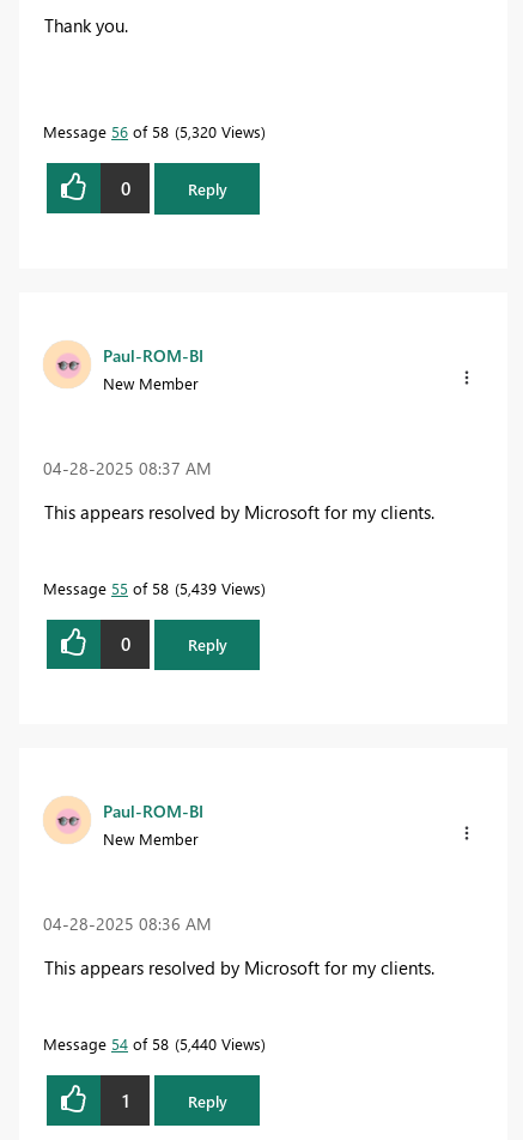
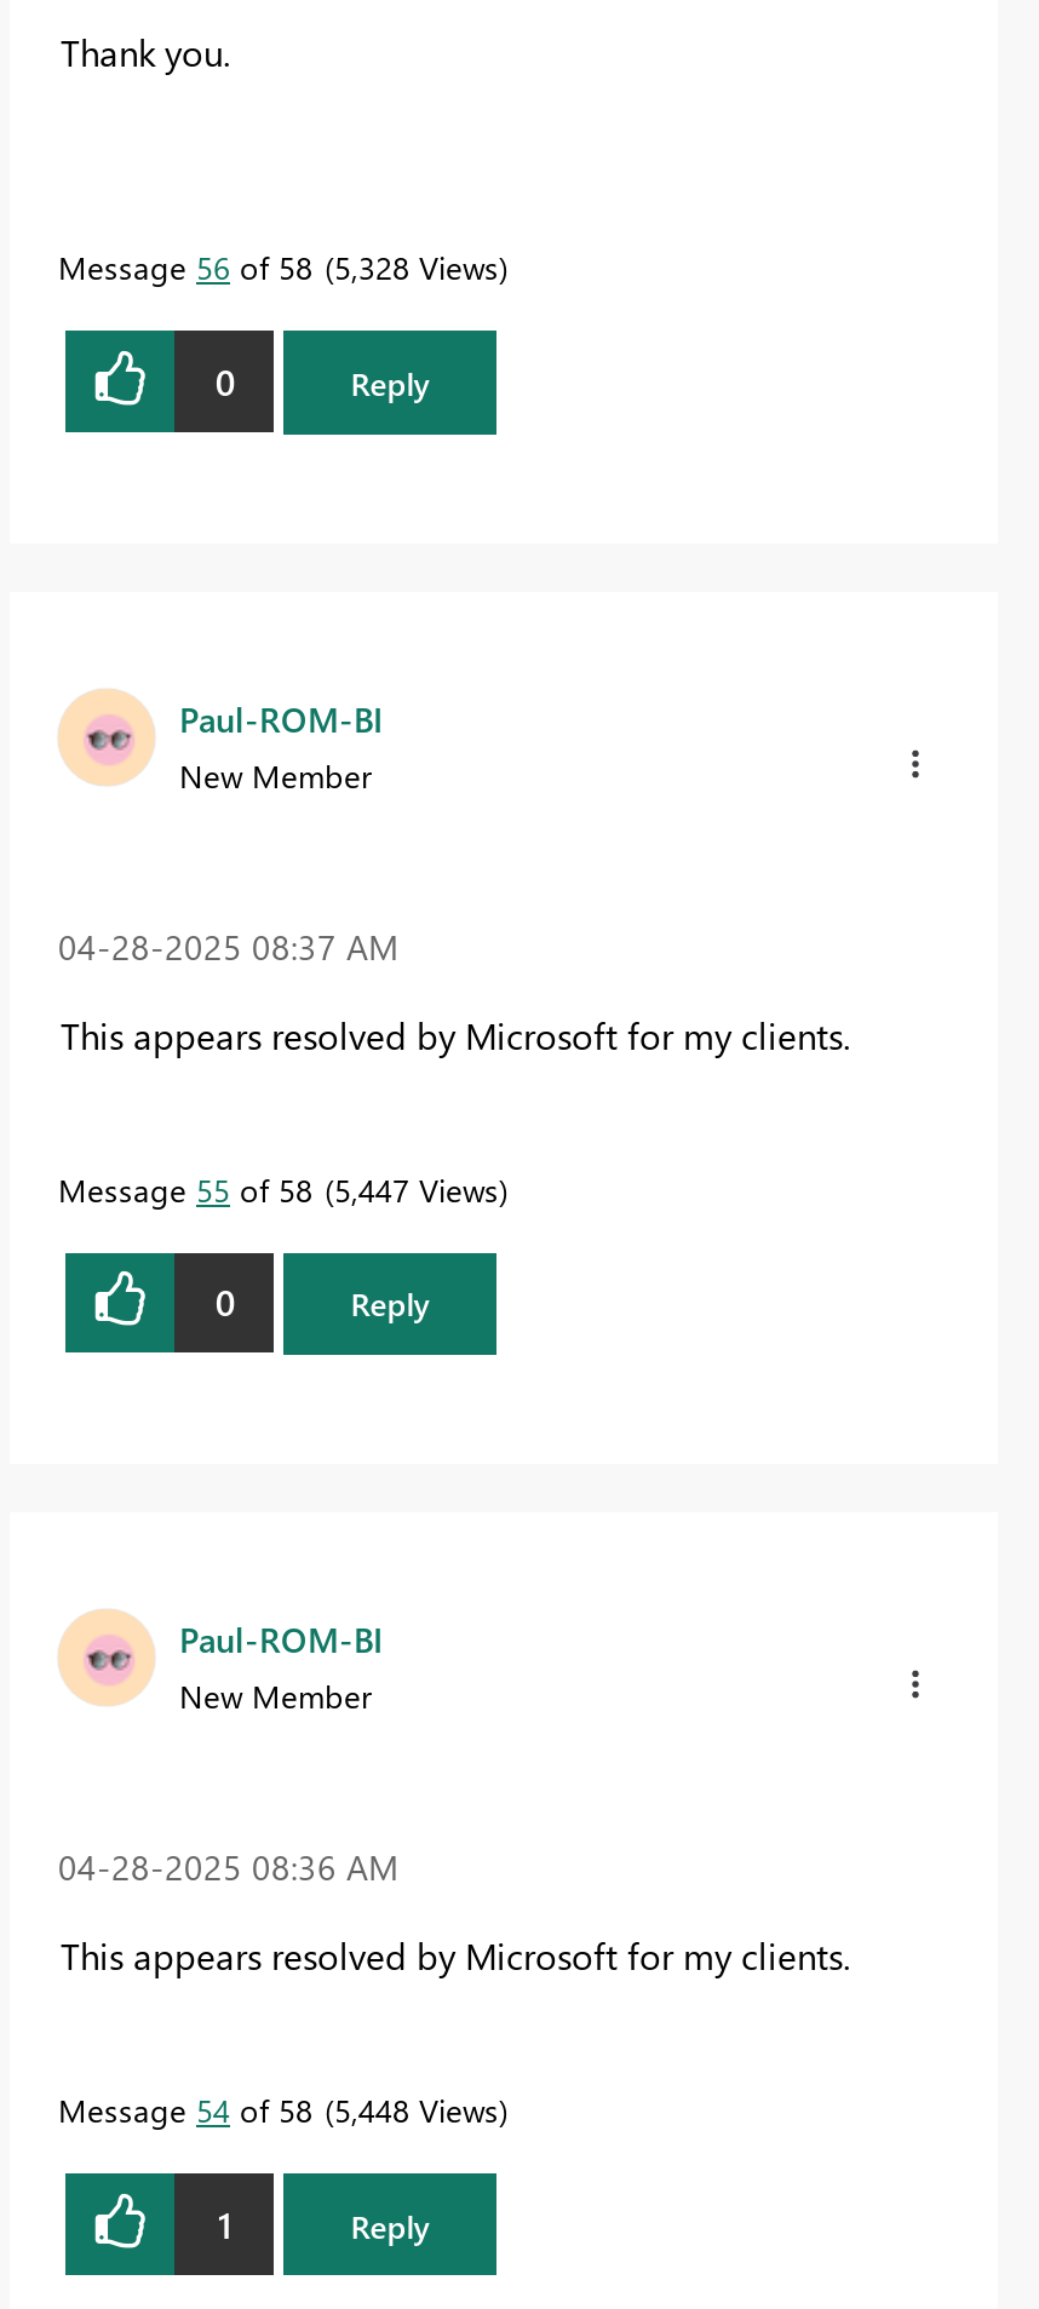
- Message 56 of 58 5,320 Views
+ Message 56 of 58 5,328 Views

- Message 55 of 58 5,439 Views
+ Message 55 of 58 5,447 Views

- Message 54 of 58 5,440 Views
+ Message 54 of 58 5,448 Views
